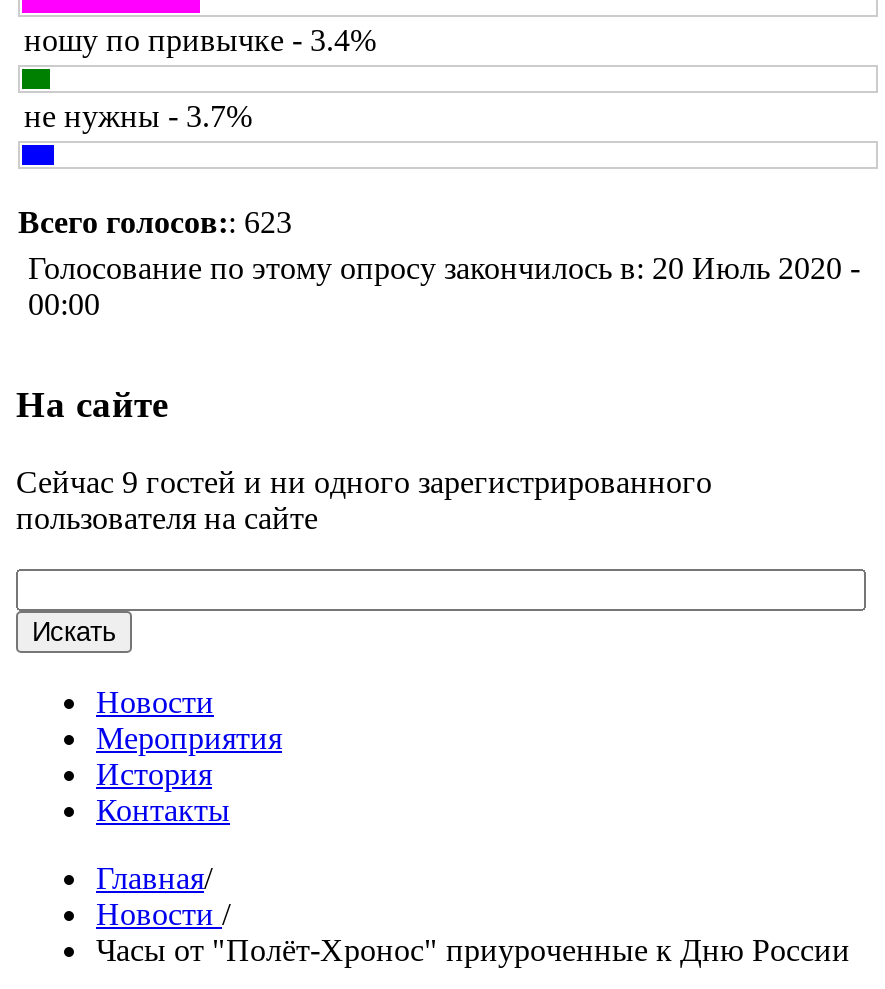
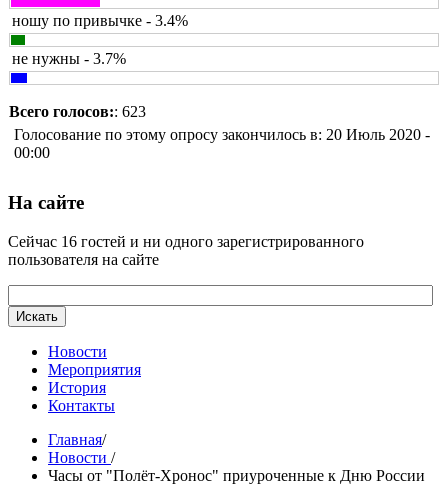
- Сейчас 9 гостей и ни одного зарегистрированного
+ Сейчас 16 гостей и ни одного зарегистрированного
